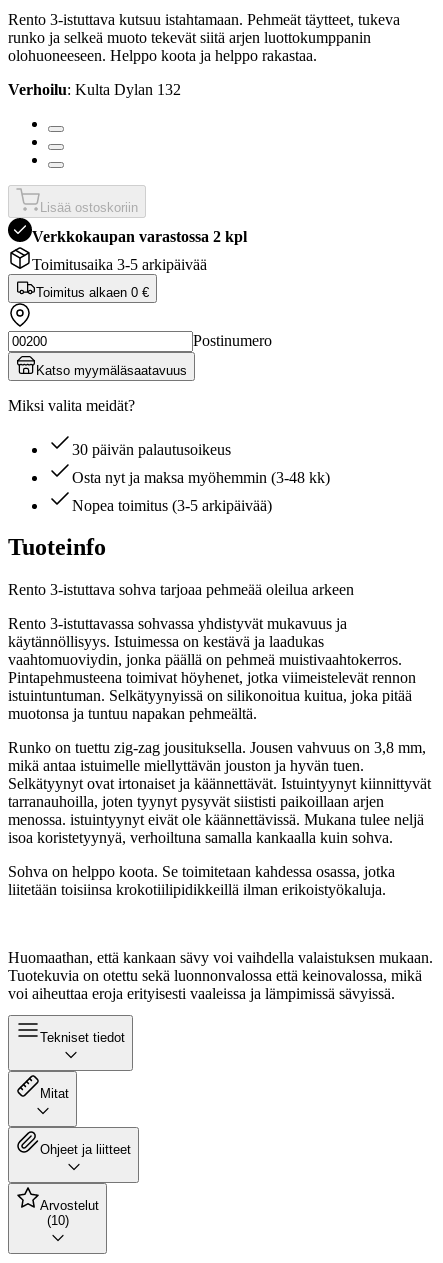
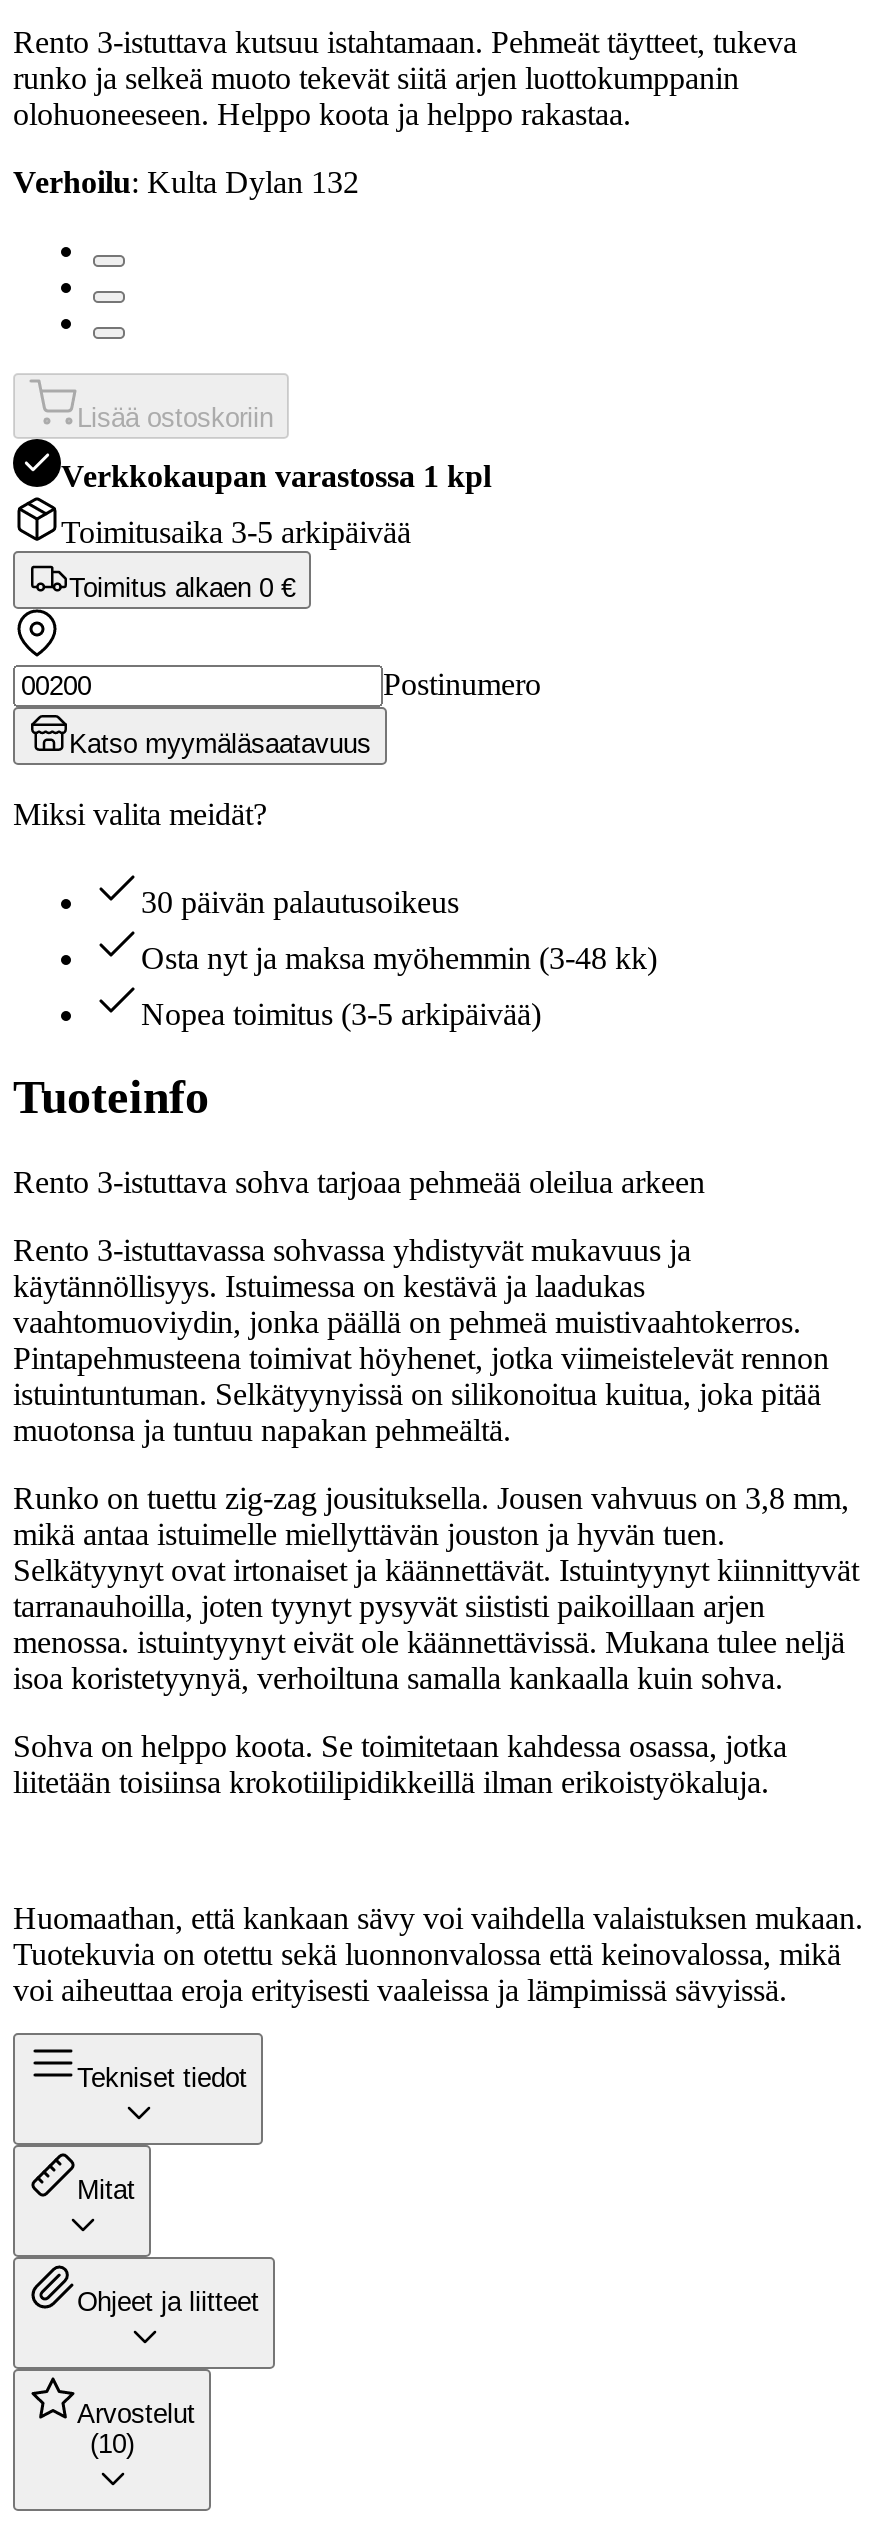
- Verkkokaupan varastossa 2 kpl
+ Verkkokaupan varastossa 1 kpl
